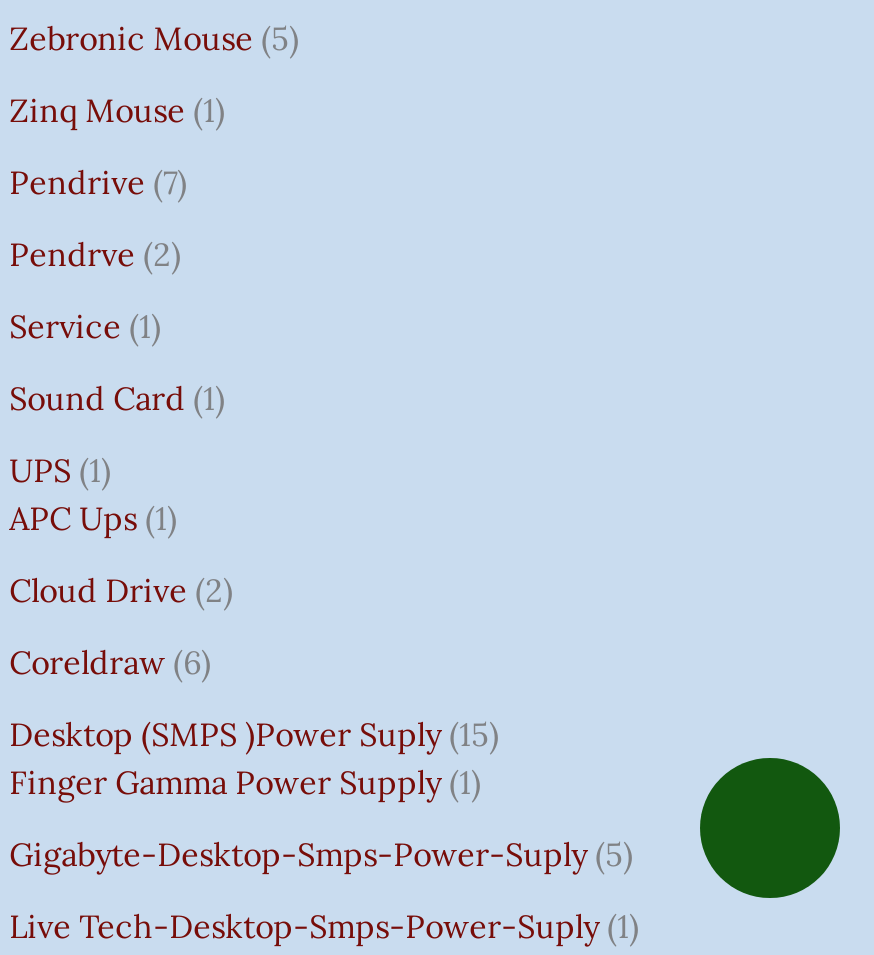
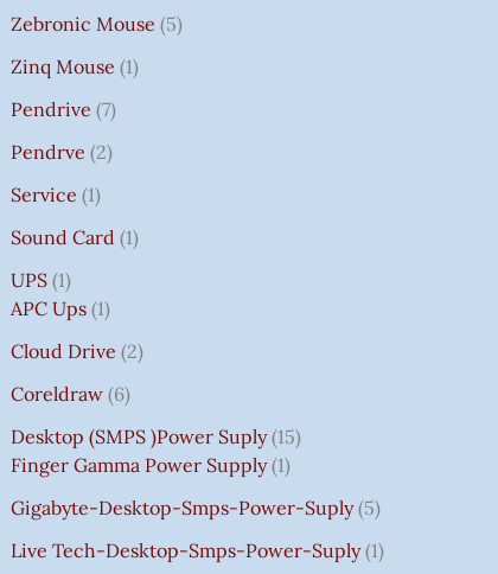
- [image]
